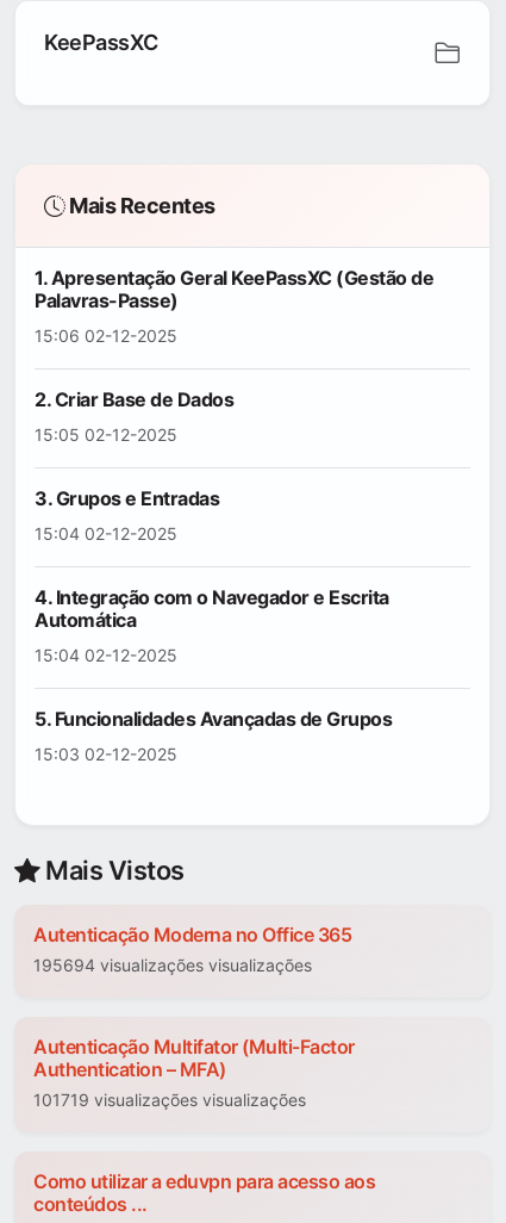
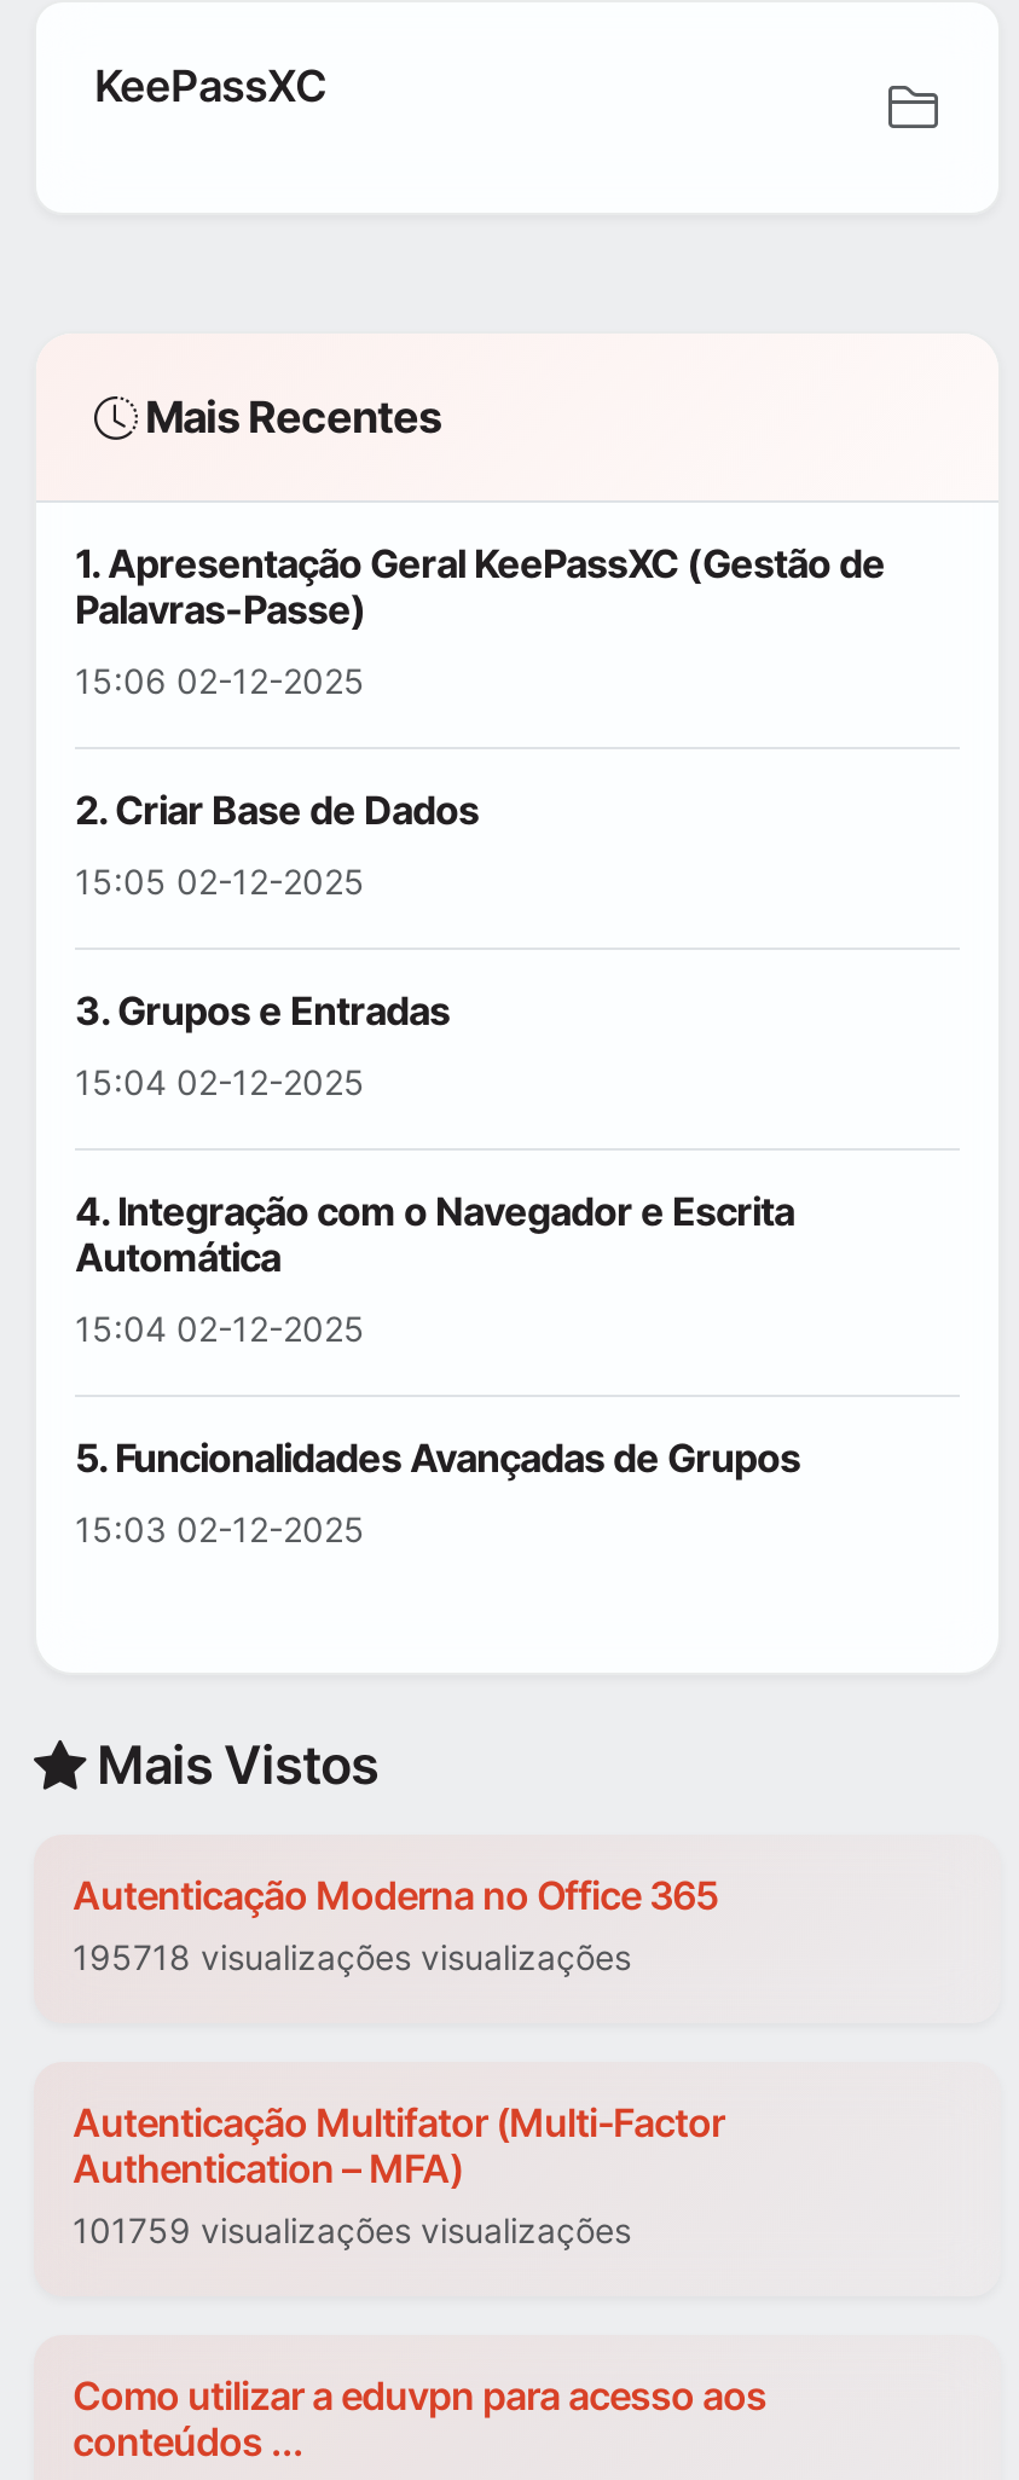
- 195694 visualizações visualizações
+ 195718 visualizações visualizações

- 101719 visualizações visualizações
+ 101759 visualizações visualizações
